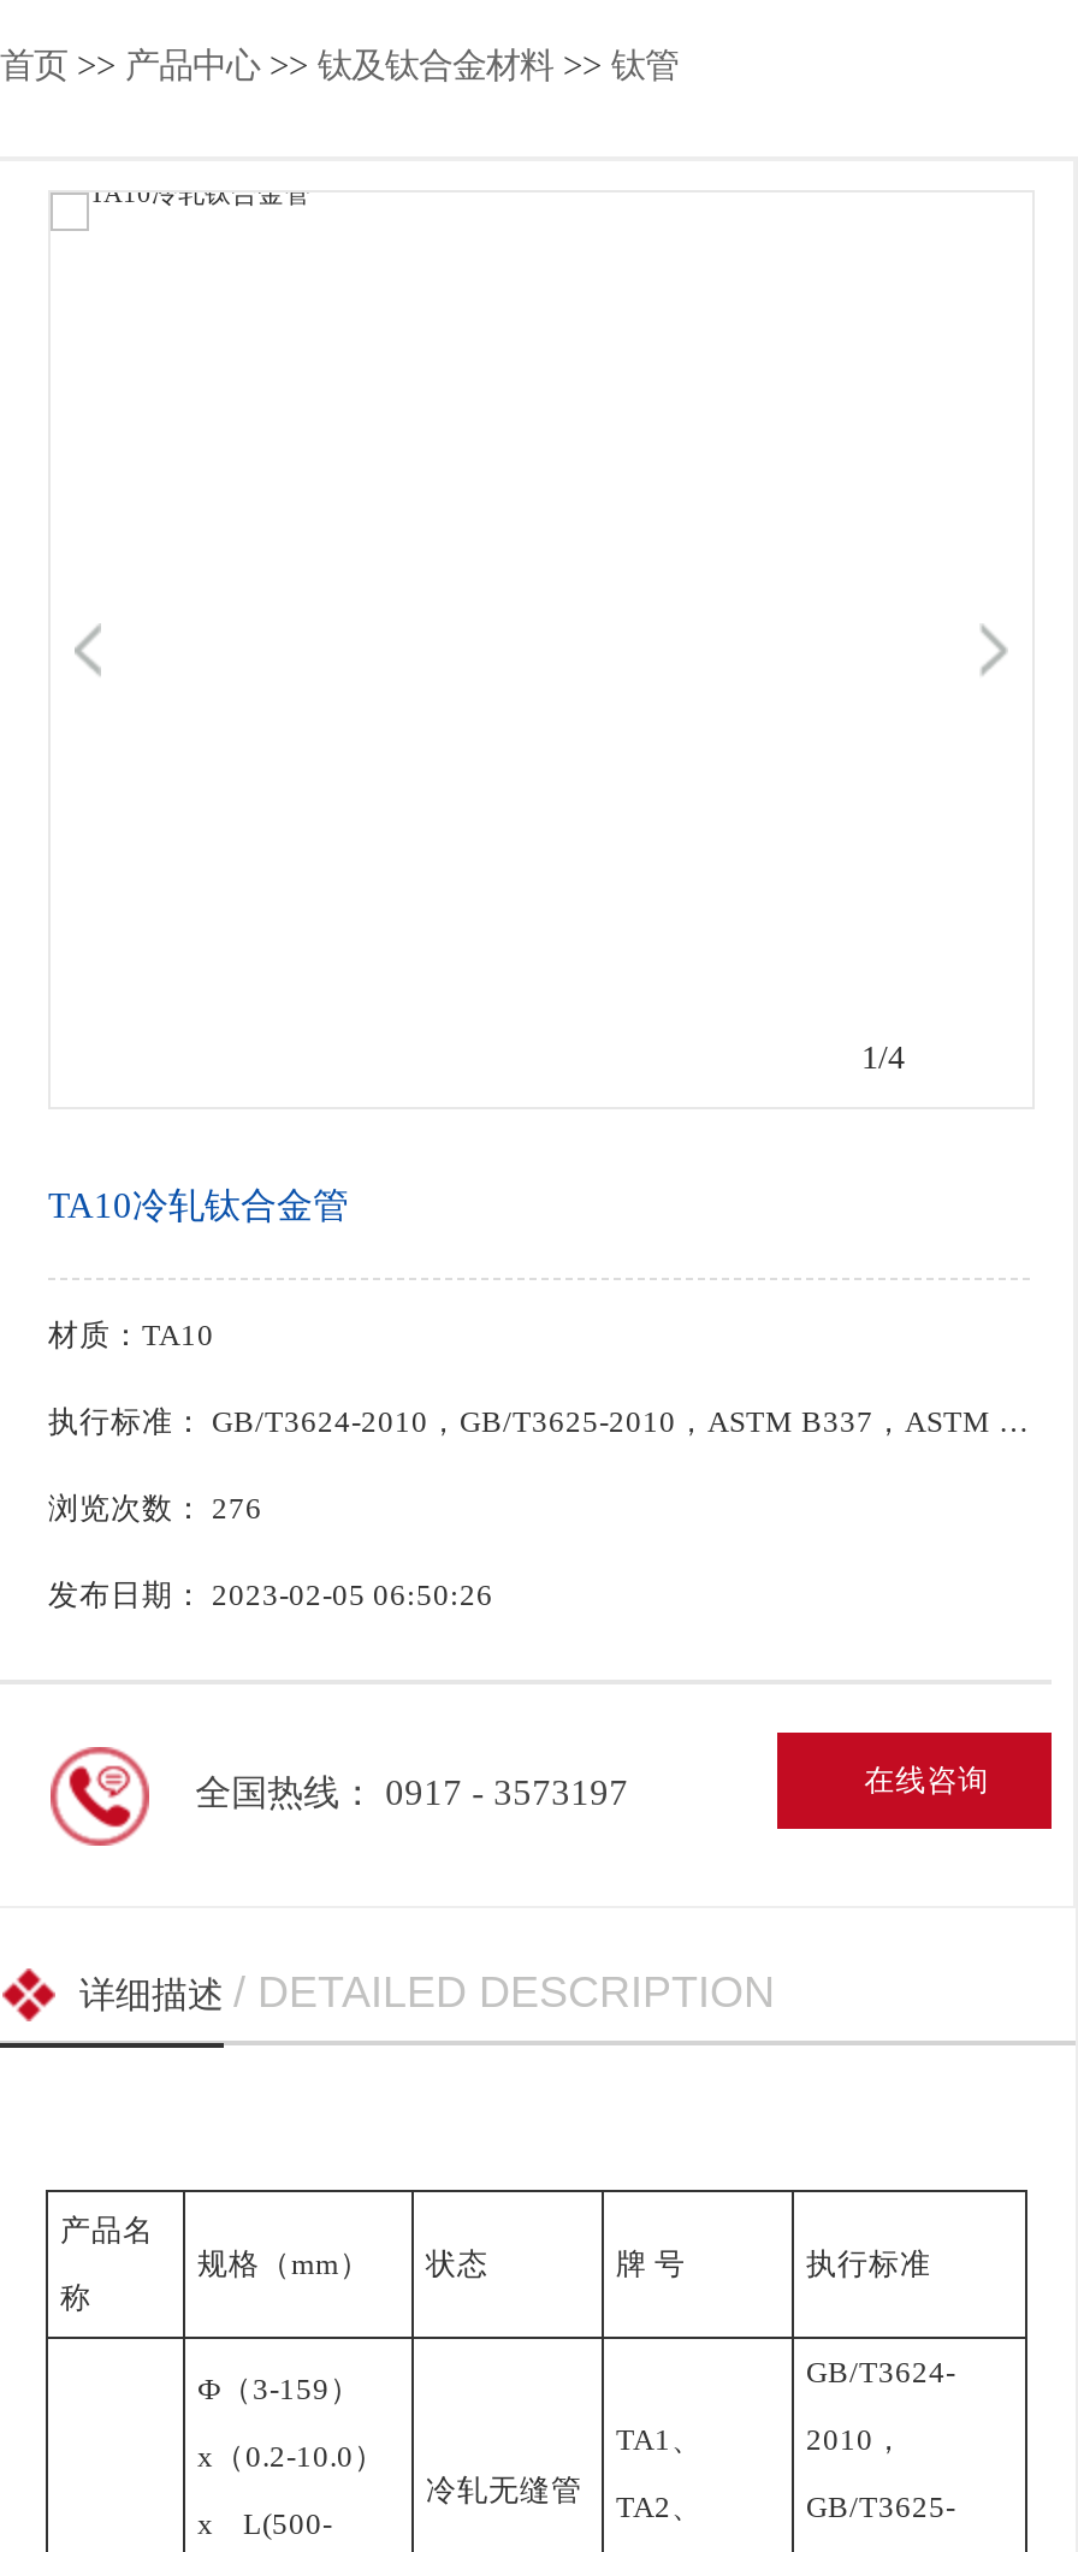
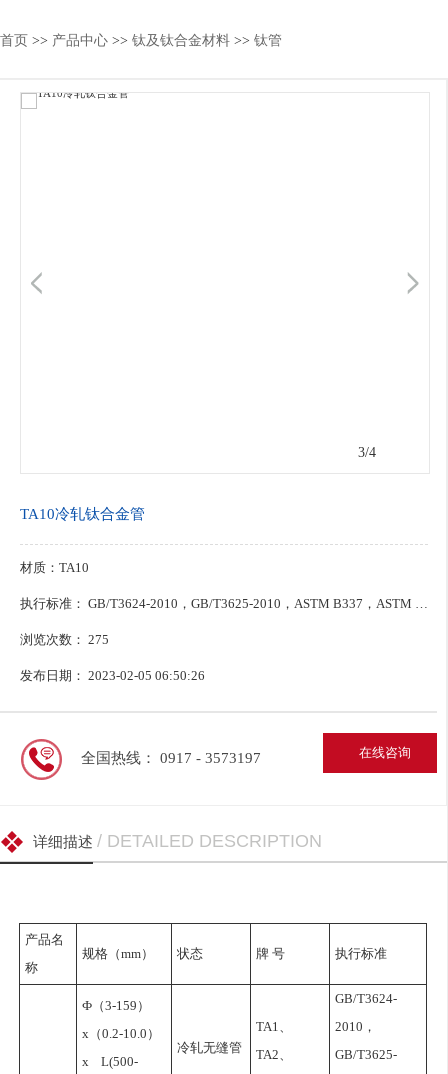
- 1/4
+ 3/4

- 浏览次数：276
+ 浏览次数：275
